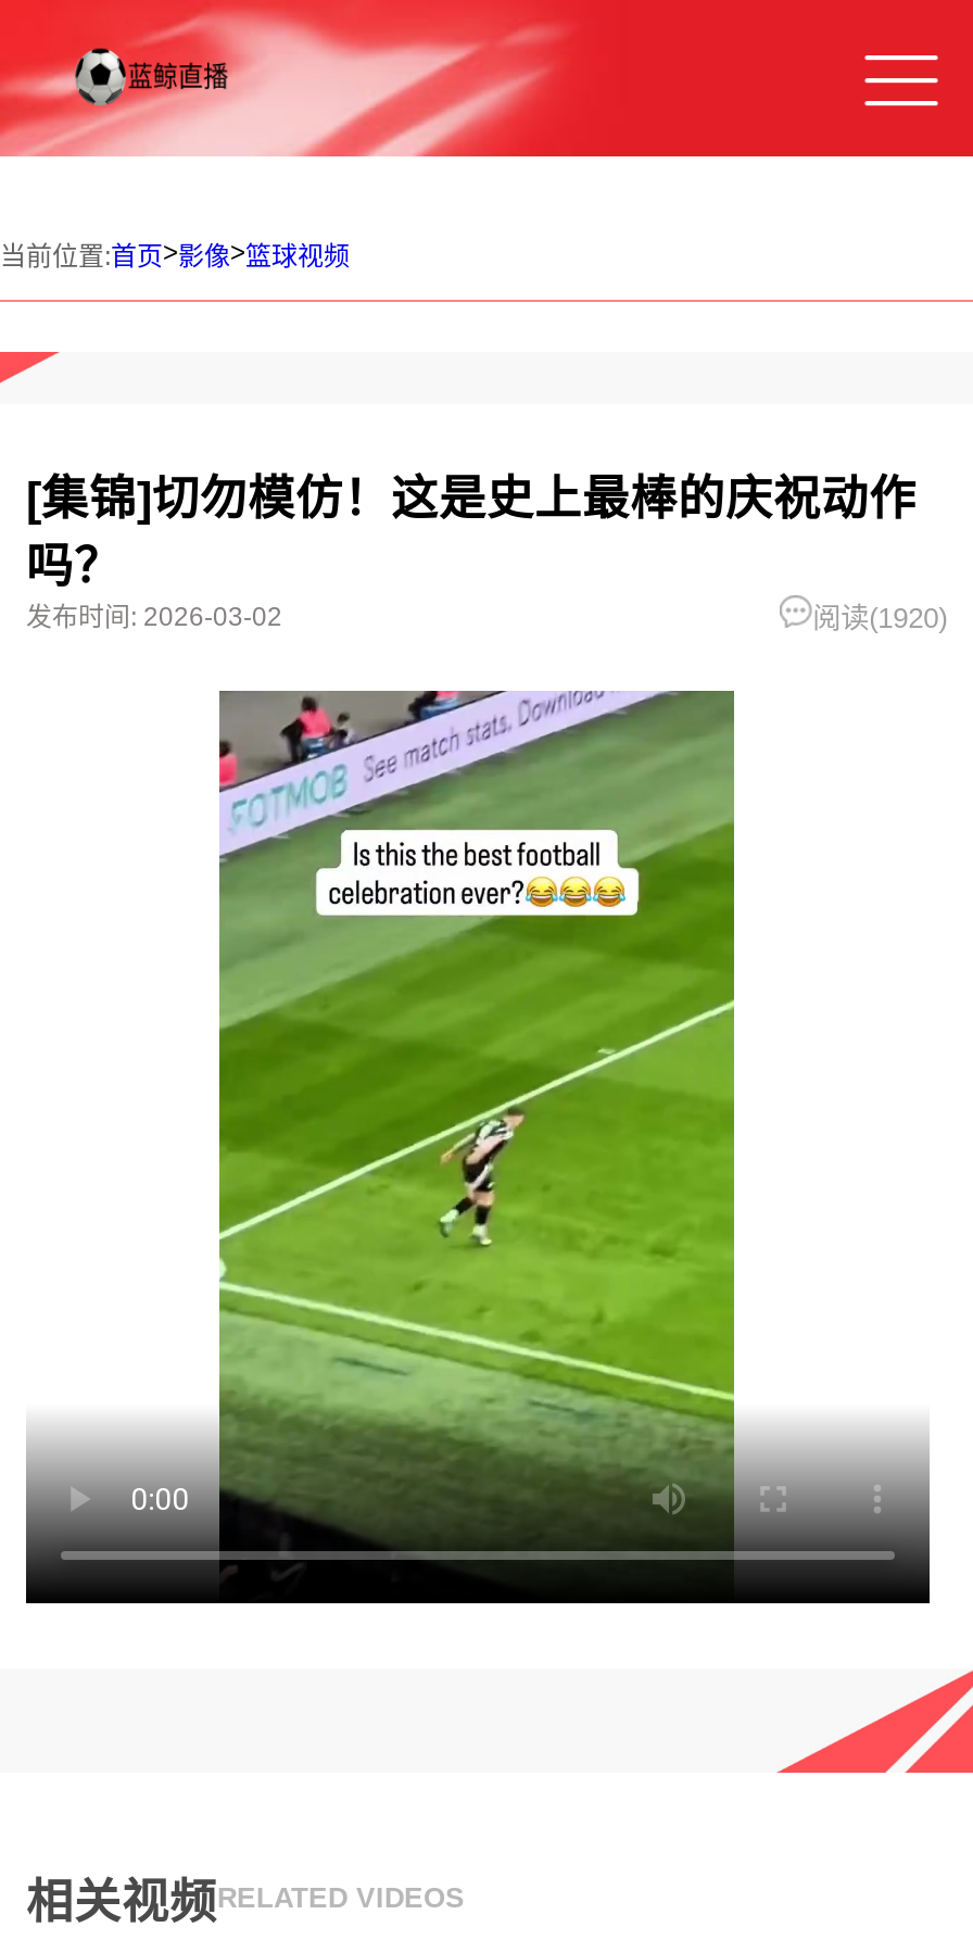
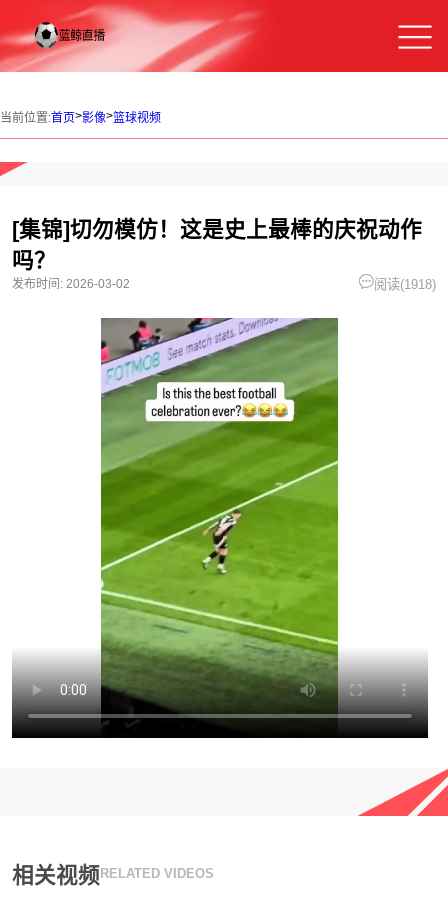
- 阅读(1920)
+ 阅读(1918)
